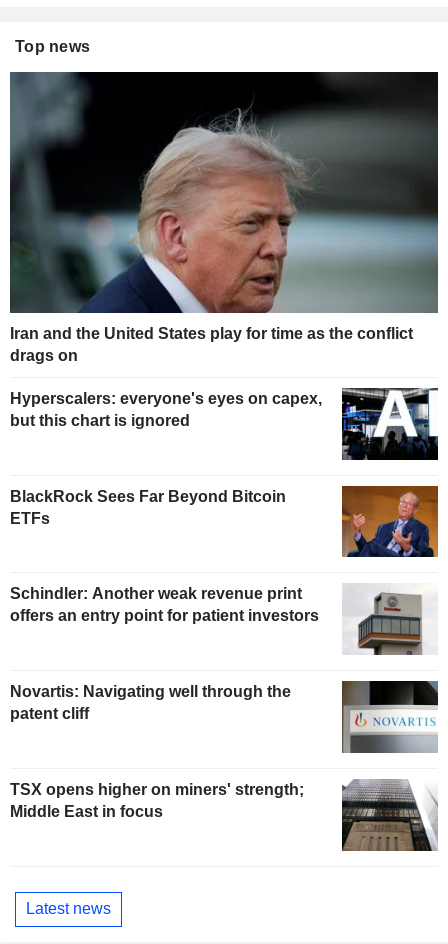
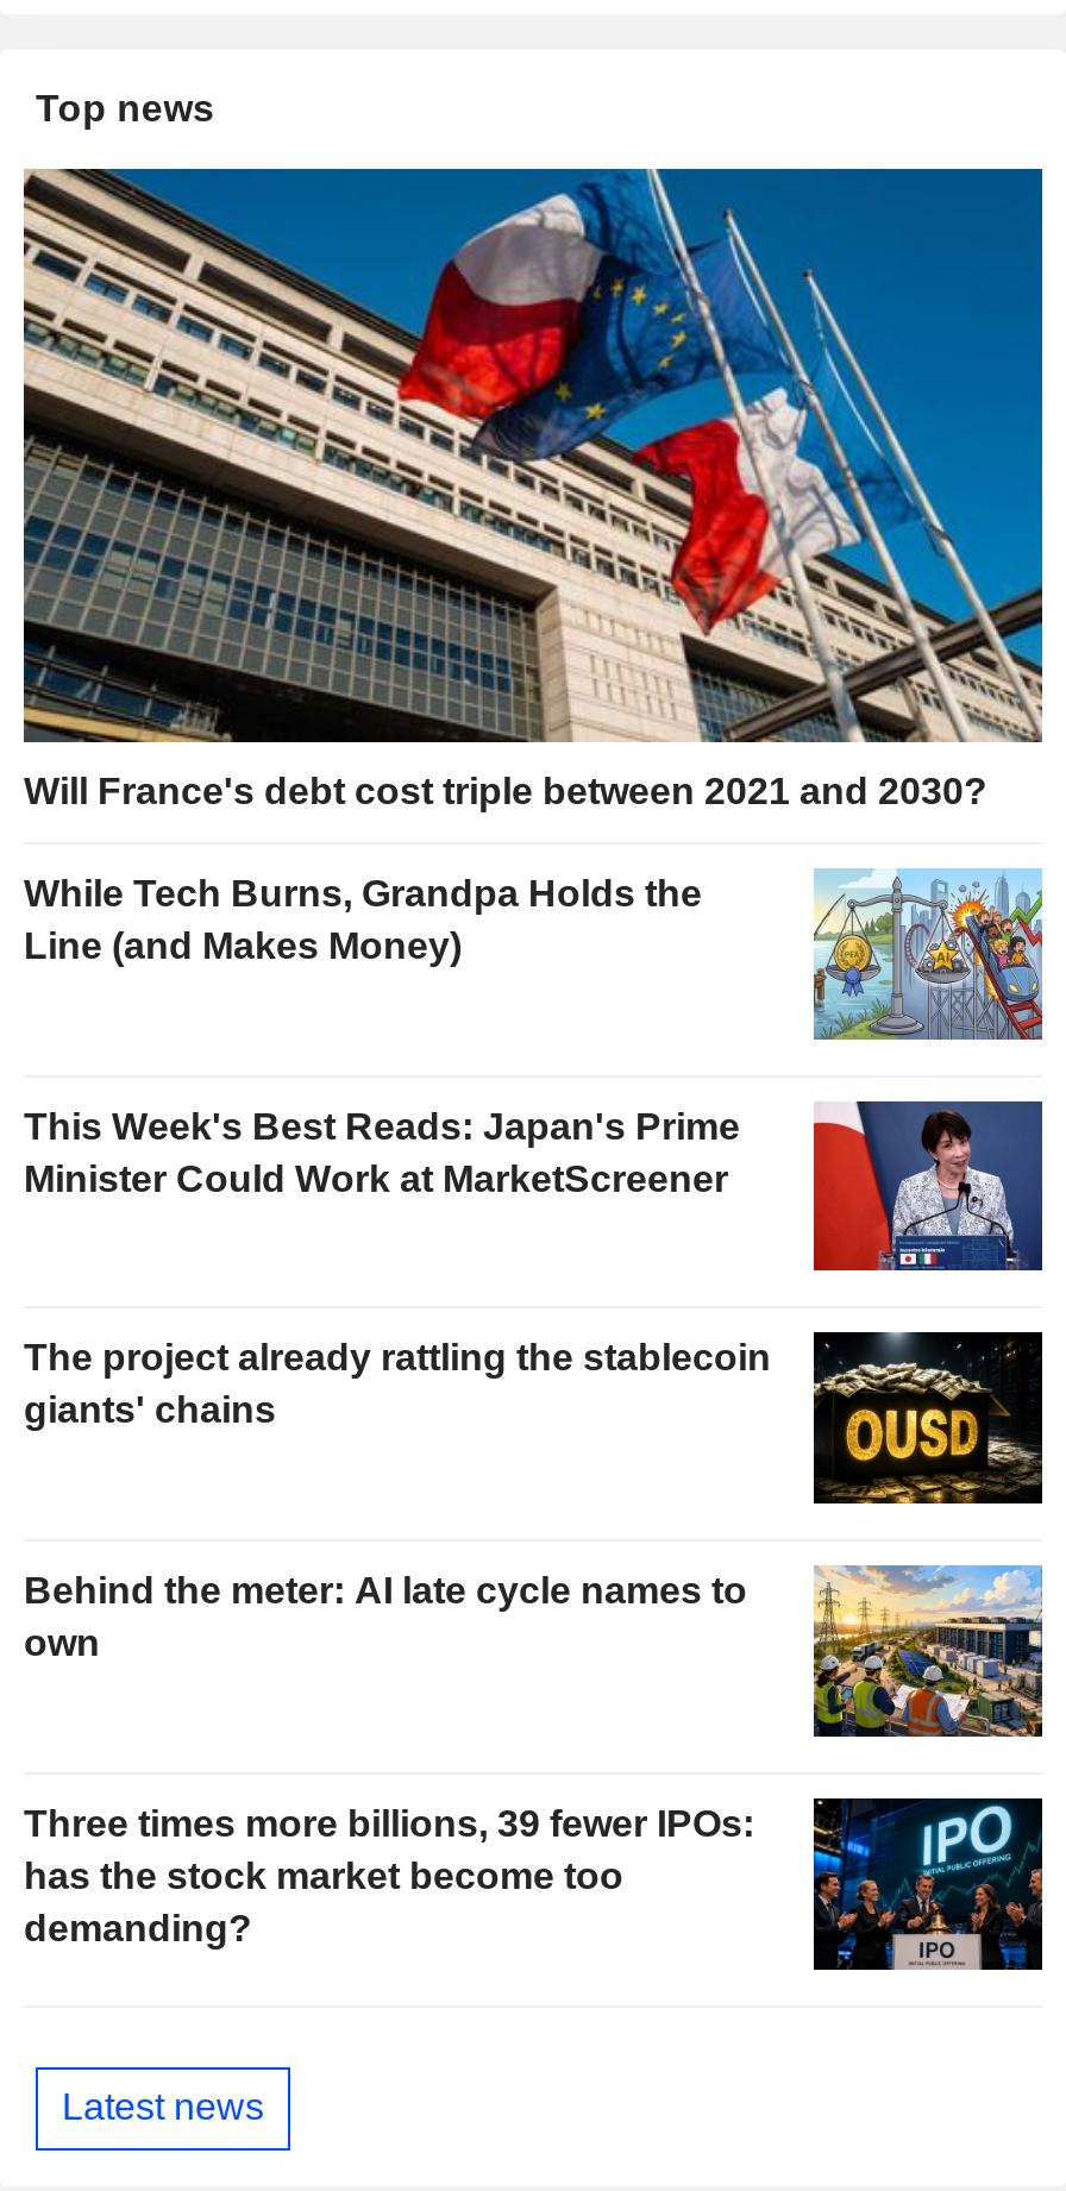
- [image]
- Iran and the United States play for time as the conflict
- drags on
+ [image]
+ Will France's debt cost triple between 2021 and 2030?

- Hyperscalers: everyone's eyes on capex,
- but this chart is ignored
+ While Tech Burns, Grandpa Holds the
+ Line (and Makes Money)

- [image]
+ [image]

- BlackRock Sees Far Beyond Bitcoin
- ETFs
+ This Week's Best Reads: Japan's Prime
+ Minister Could Work at MarketScreener

- [image]
+ [image]

- [image]
- Schindler: Another weak revenue print
- offers an entry point for patient investors
+ [image]
+ The project already rattling the stablecoin
+ giants' chains

- Novartis: Navigating well through the
- patent cliff
+ Behind the meter: AI late cycle names to
+ own

- [image]
+ [image]

- [image]
- TSX opens higher on miners' strength;
- Middle East in focus
+ [image]
+ Three times more billions, 39 fewer IPOs:
+ has the stock market become too
+ demanding?
